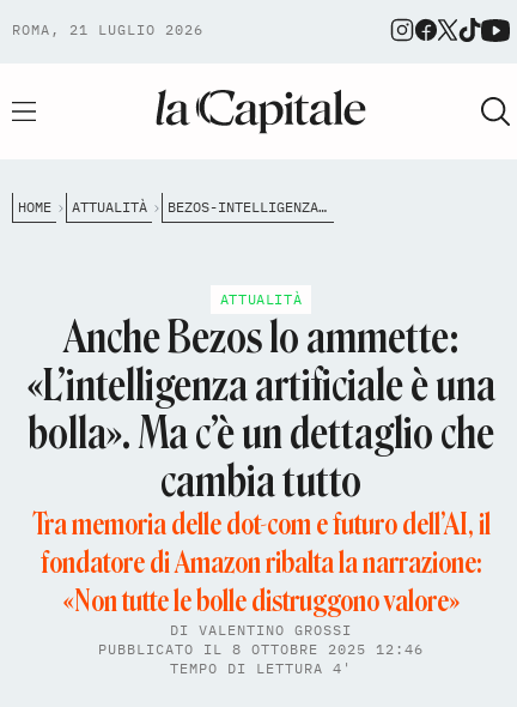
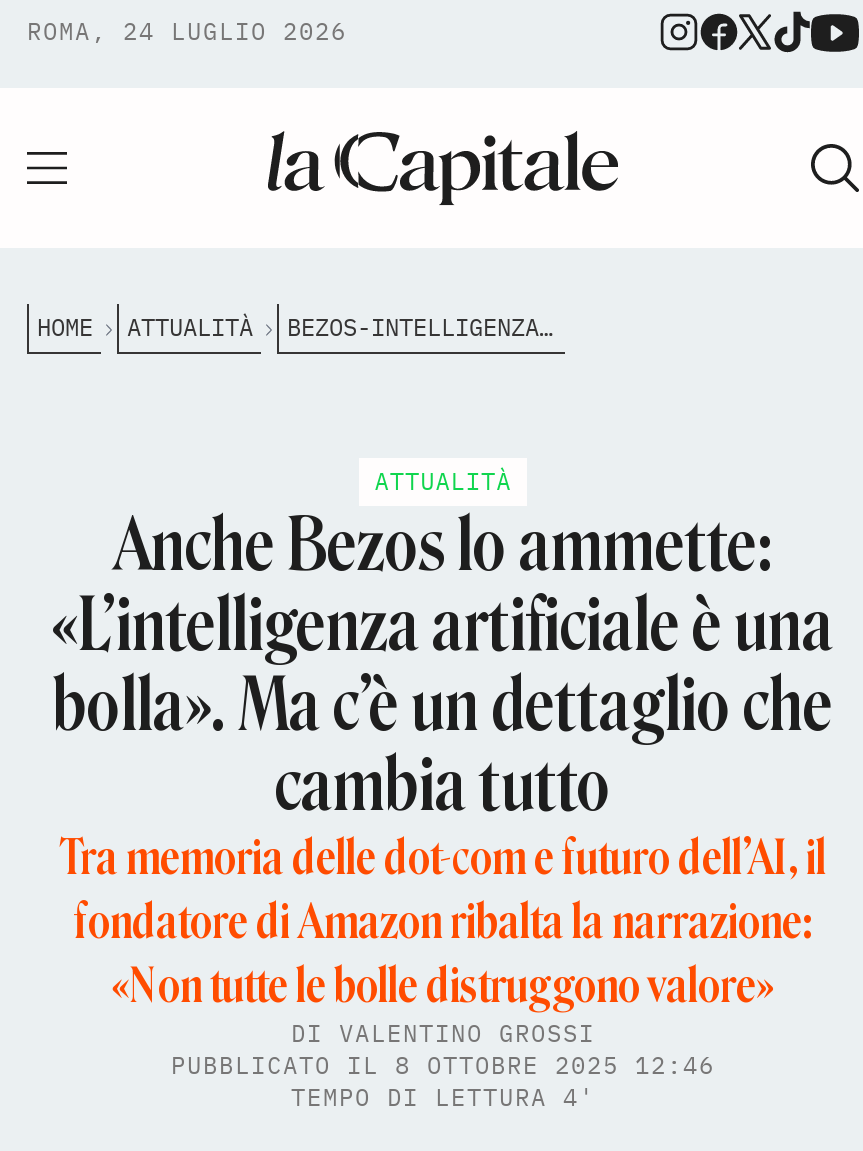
- ROMA, 21 LUGLIO 2026
+ ROMA, 24 LUGLIO 2026
